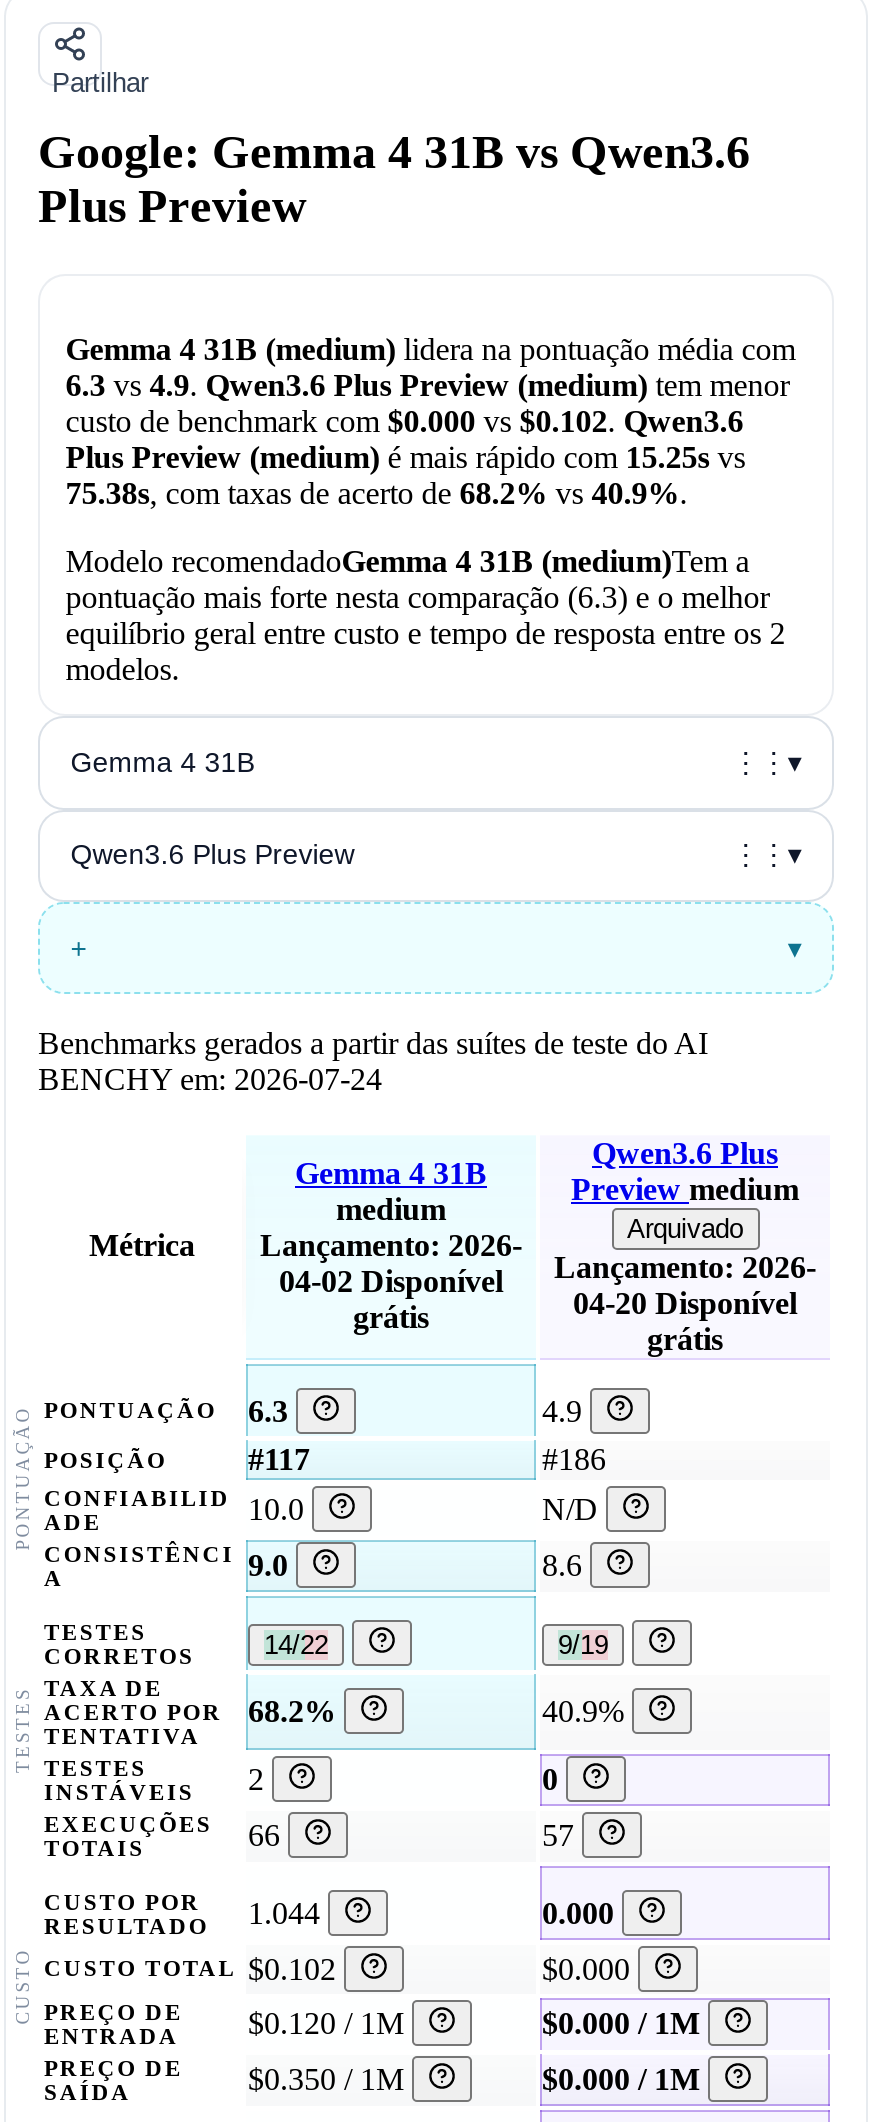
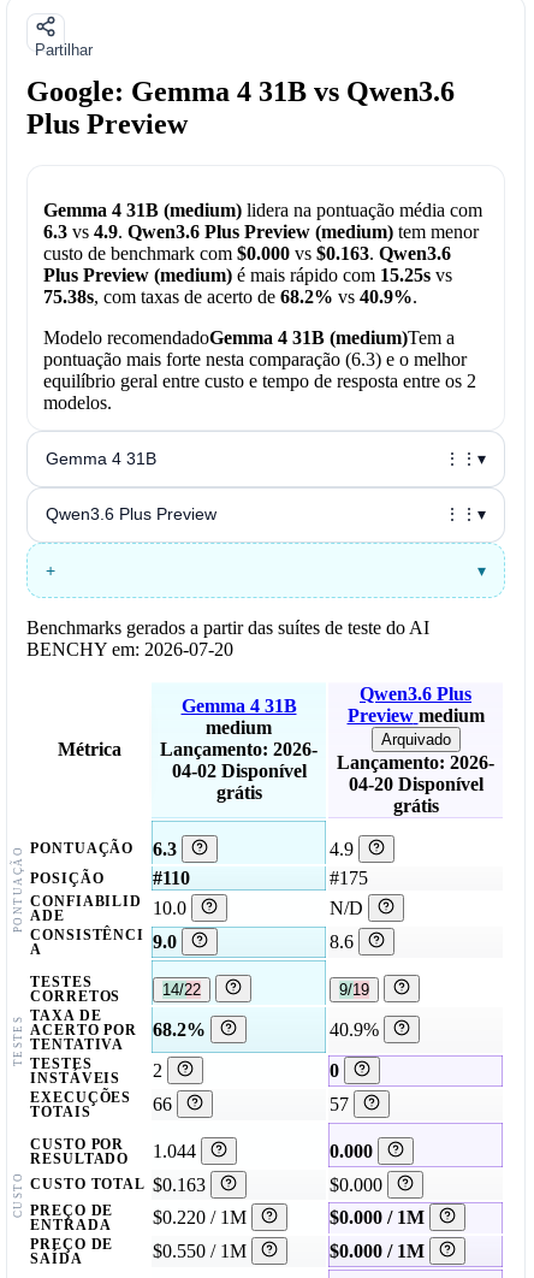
- custo de benchmark com $0.000 vs $0.102. Qwen3.6
+ custo de benchmark com $0.000 vs $0.163. Qwen3.6

- BENCHY em: 2026-07-24
+ BENCHY em: 2026-07-20

- #117
+ #110

- #186
+ #175

- CUSTO TOTAL $0.102
+ CUSTO TOTAL $0.163

- $0.120 / 1M
+ $0.220 / 1M

- $0.350 / 1M
+ $0.550 / 1M
